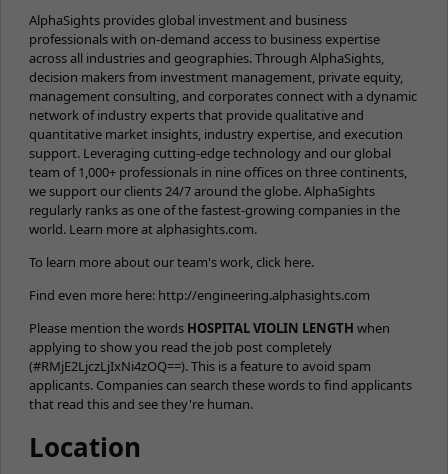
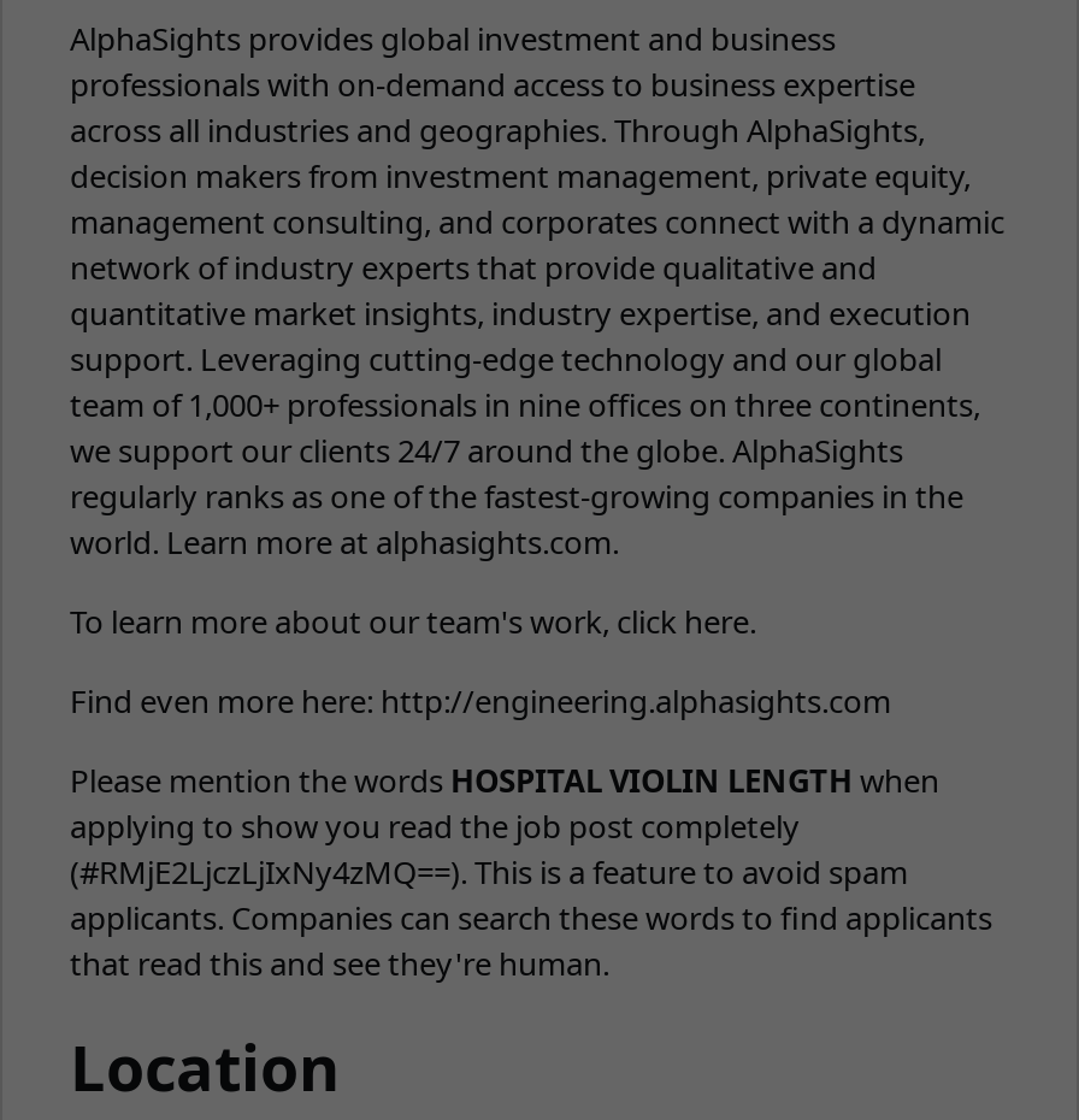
- (#RMjE2LjczLjIxNi4zOQ==). This is a feature to avoid spam
+ (#RMjE2LjczLjIxNy4zMQ==). This is a feature to avoid spam
